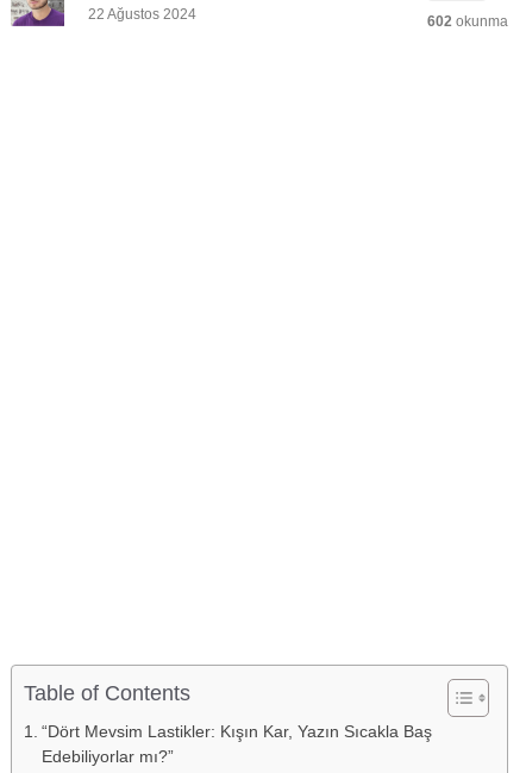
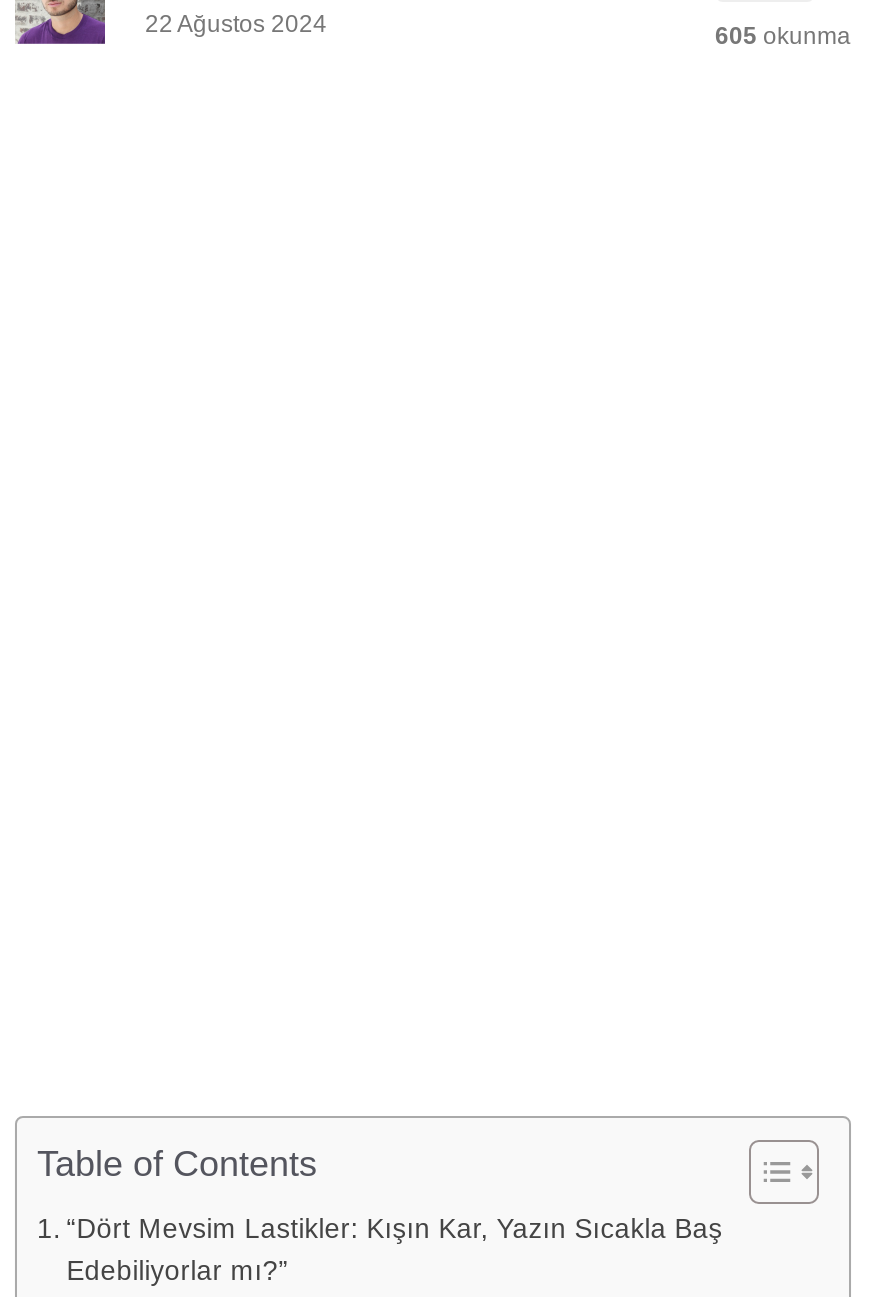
- 602 okunma
+ 605 okunma
